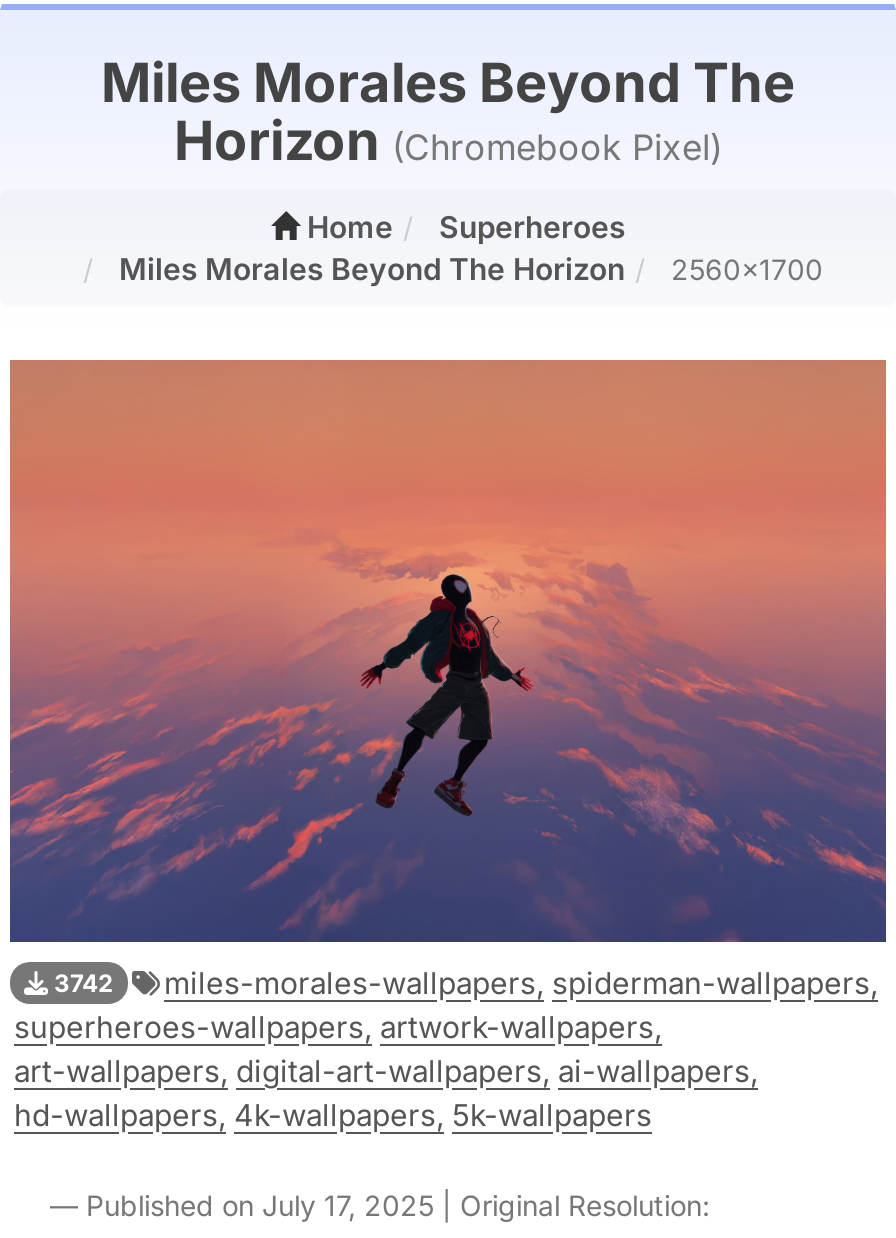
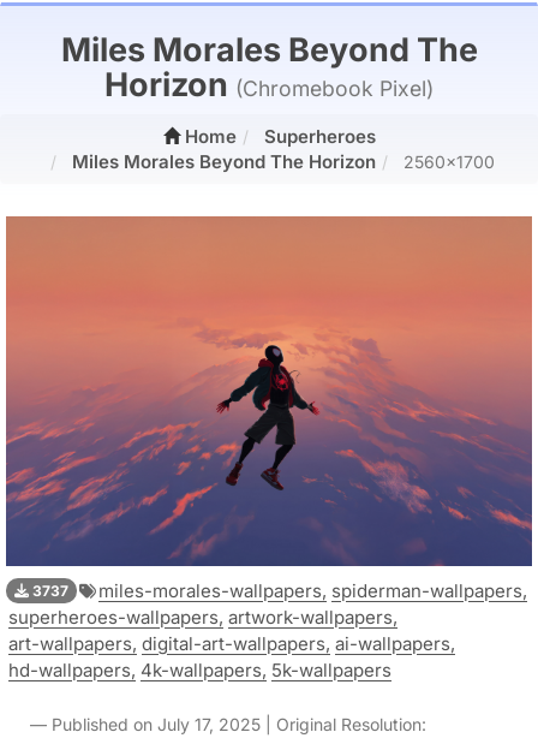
- 3742 miles-morales-wallpapers, spiderman-wallpapers,
+ 3737 miles-morales-wallpapers, spiderman-wallpapers,
